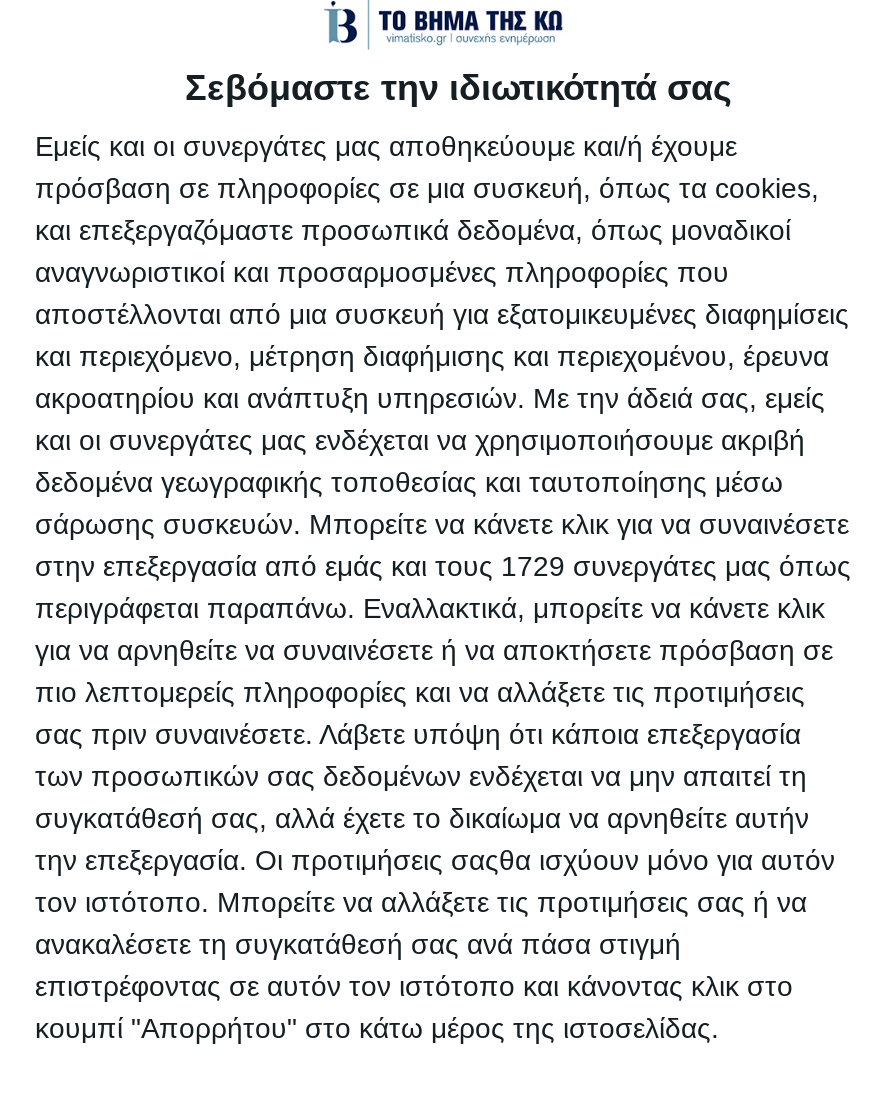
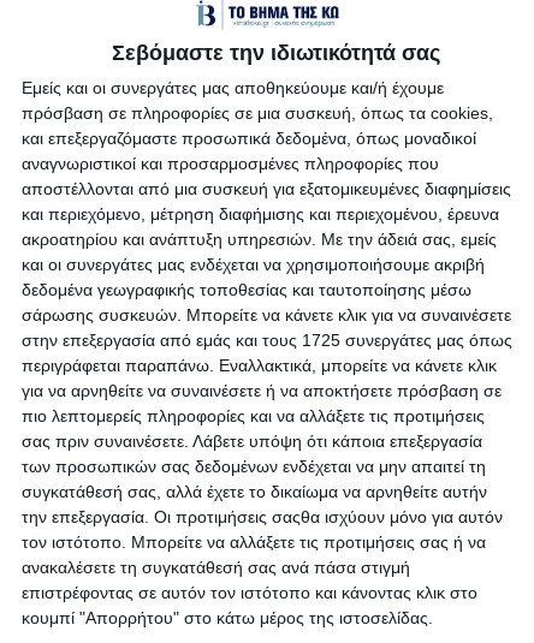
- στην επεξεργασία από εμάς και τους 1729 συνεργάτες μας όπως
+ στην επεξεργασία από εμάς και τους 1725 συνεργάτες μας όπως
